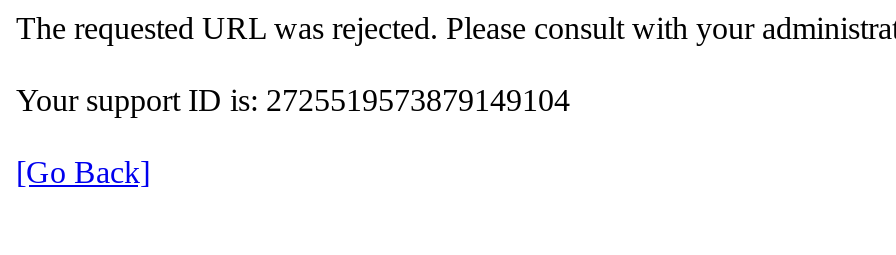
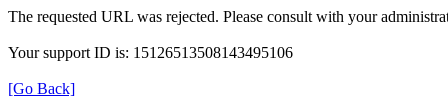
- Your support ID is: 2725519573879149104
+ Your support ID is: 15126513508143495106
